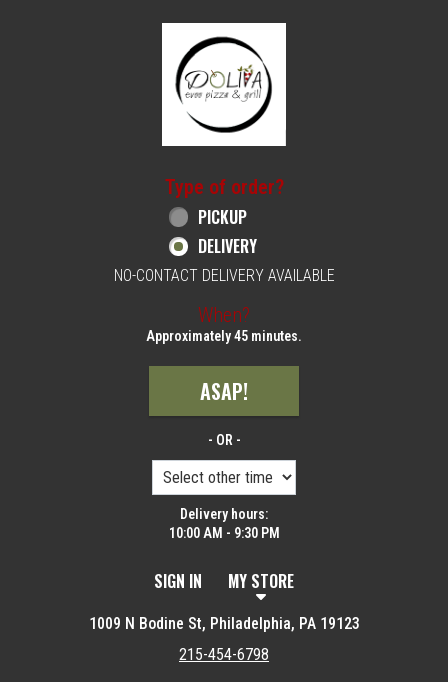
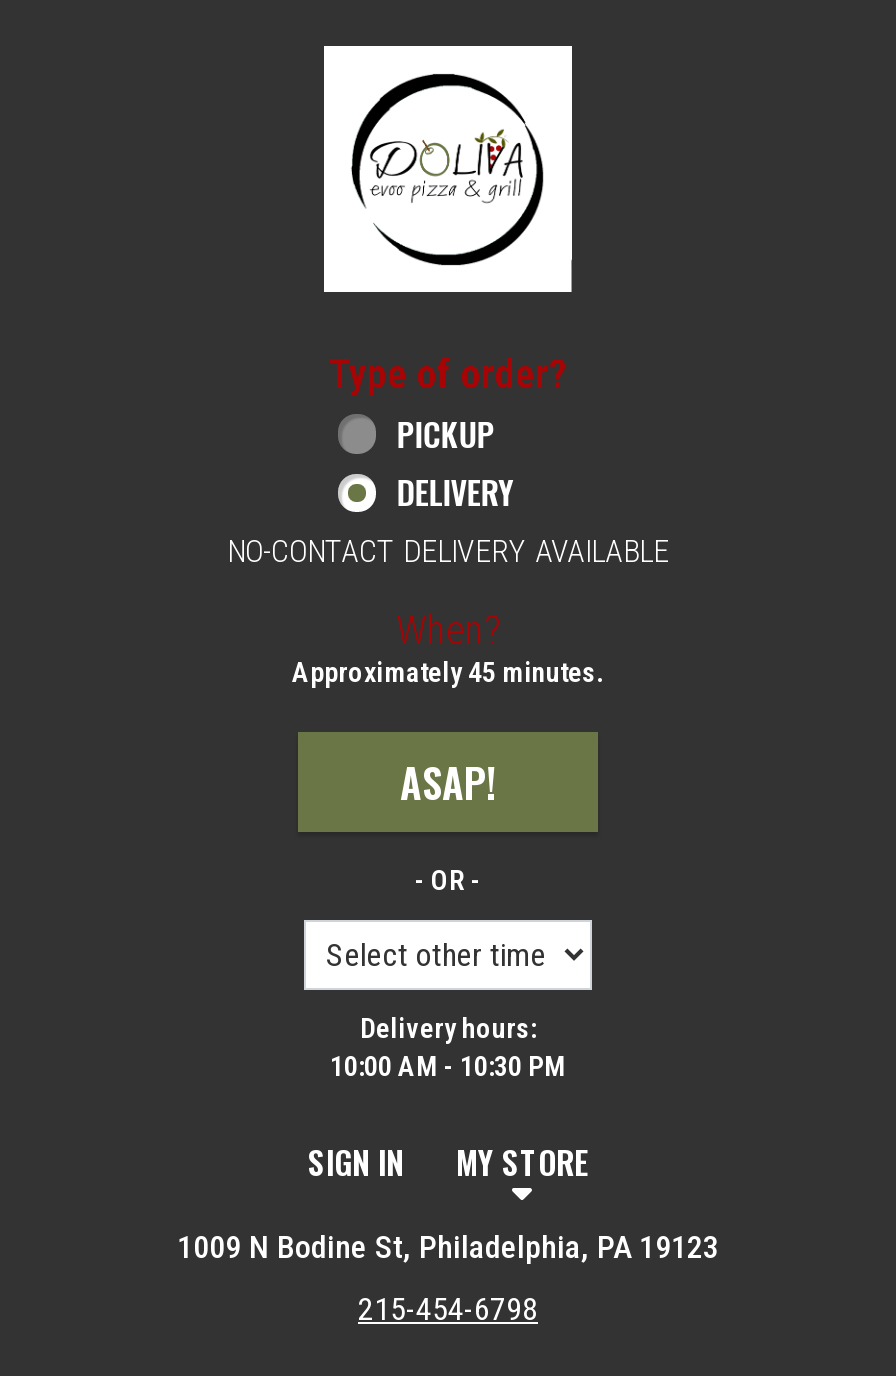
- 10:00 AM - 9:30 PM
+ 10:00 AM - 10:30 PM
